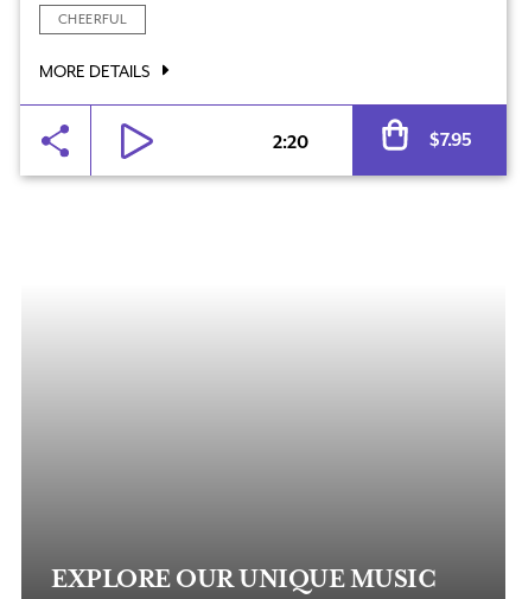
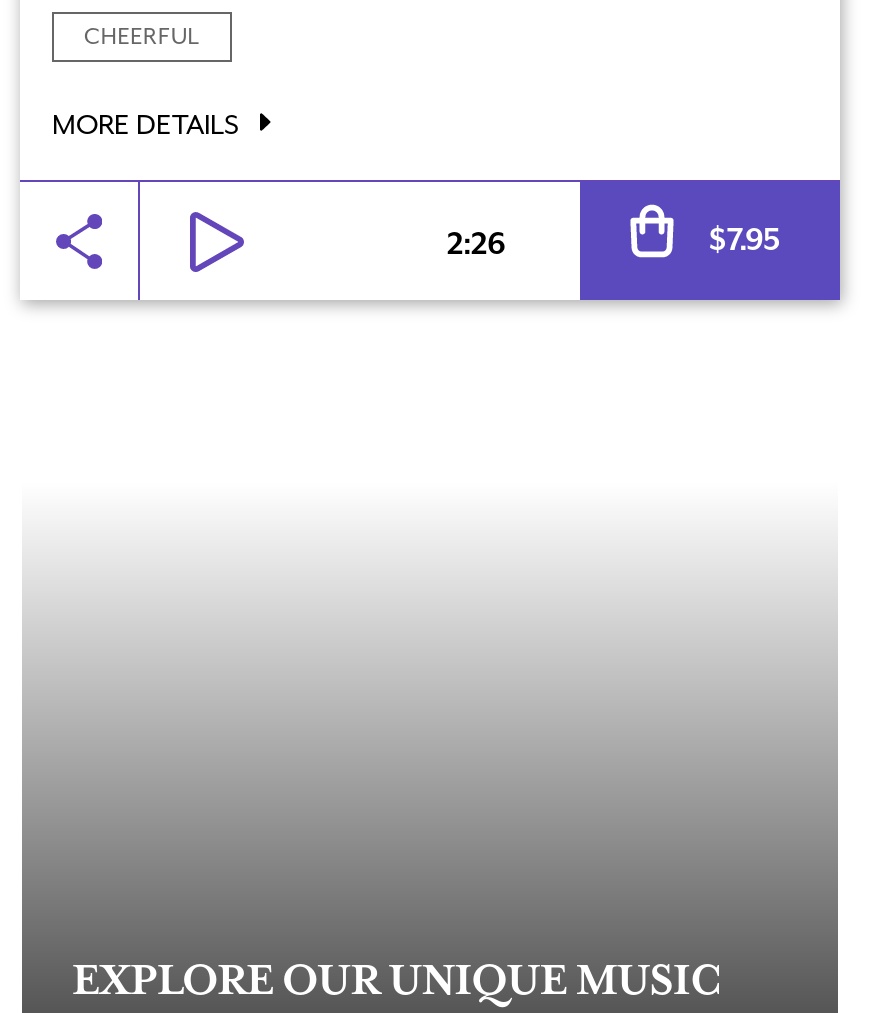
- 2:20
+ 2:26
